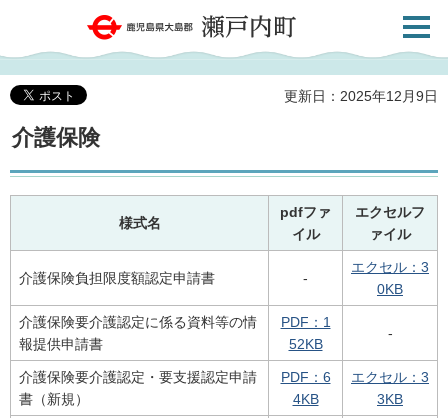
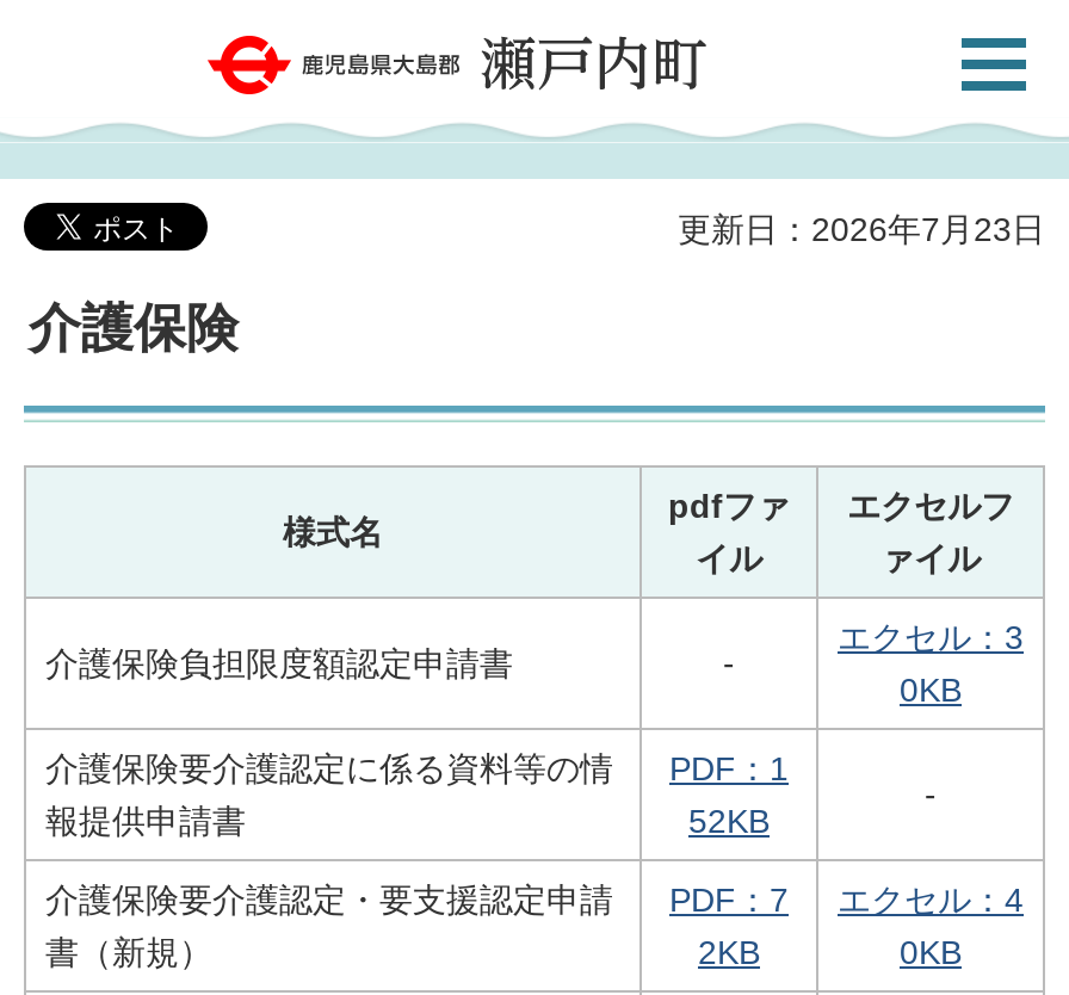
- 更新日：2025年12月9日
+ 更新日：2026年7月23日

- PDF：6
- 4KB
+ PDF：7
+ 2KB

- エクセル：3
- 3KB
+ エクセル：4
+ 0KB
